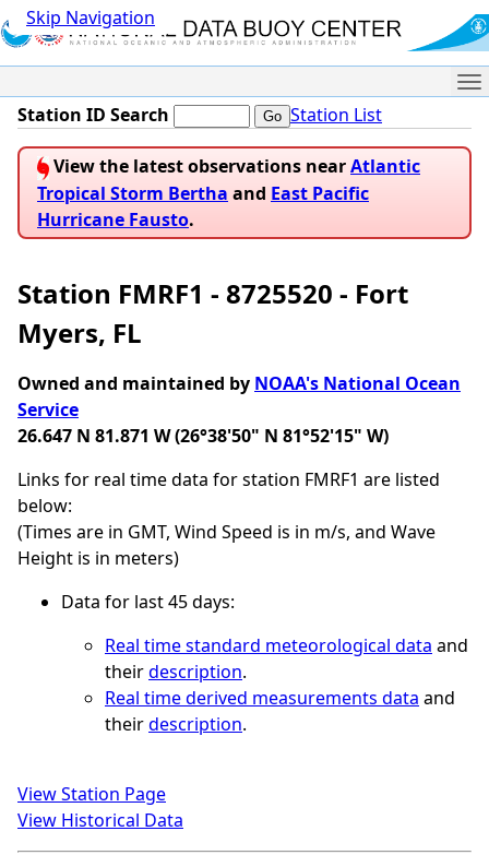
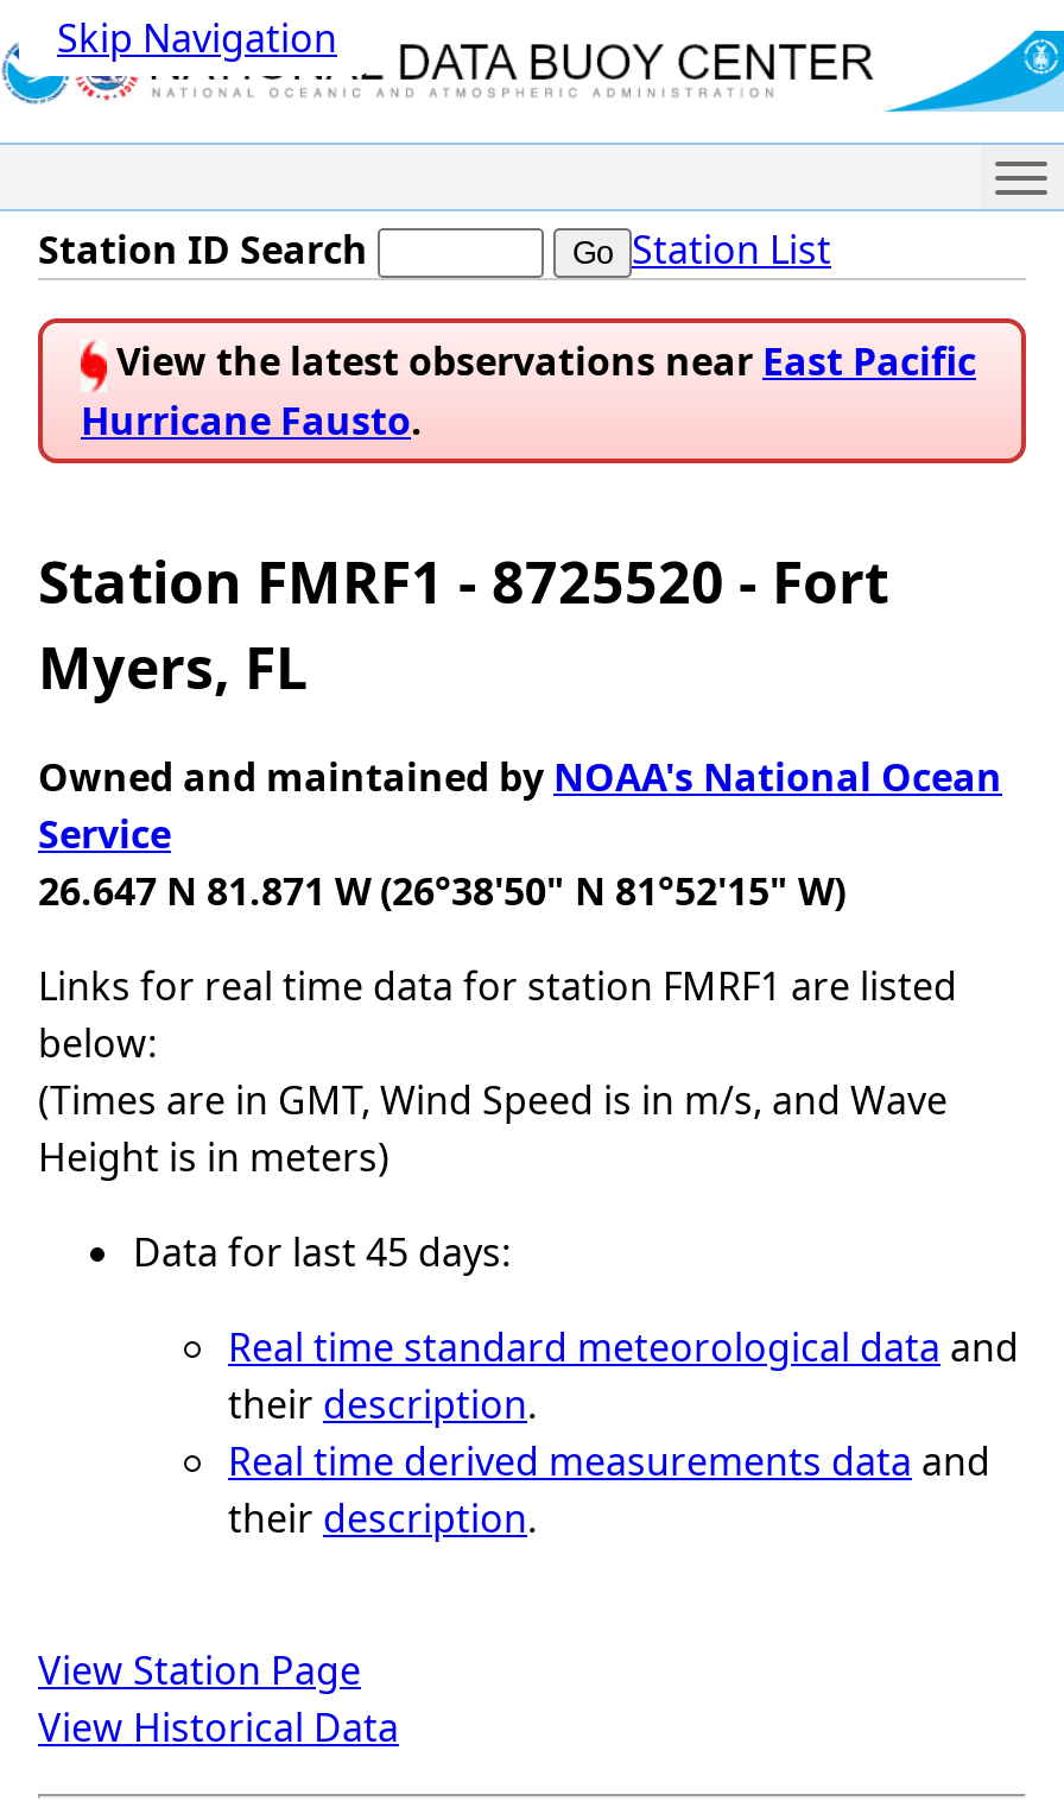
- View the latest observations near Atlantic
- Tropical Storm Bertha and East Pacific
+ View the latest observations near East Pacific
